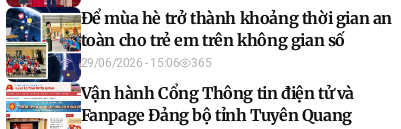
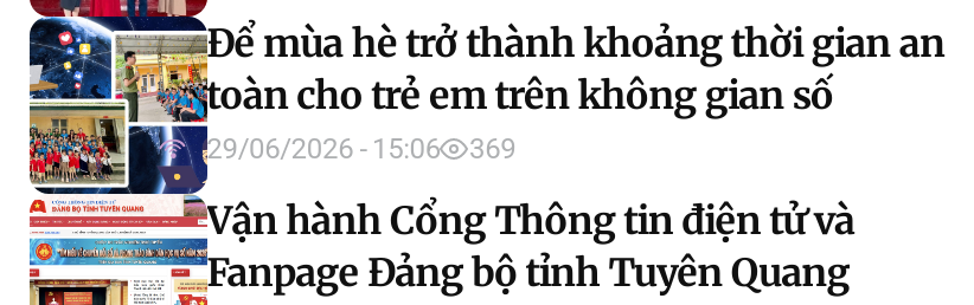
- 29/06/2026 - 15:06 365
+ 29/06/2026 - 15:06 369
